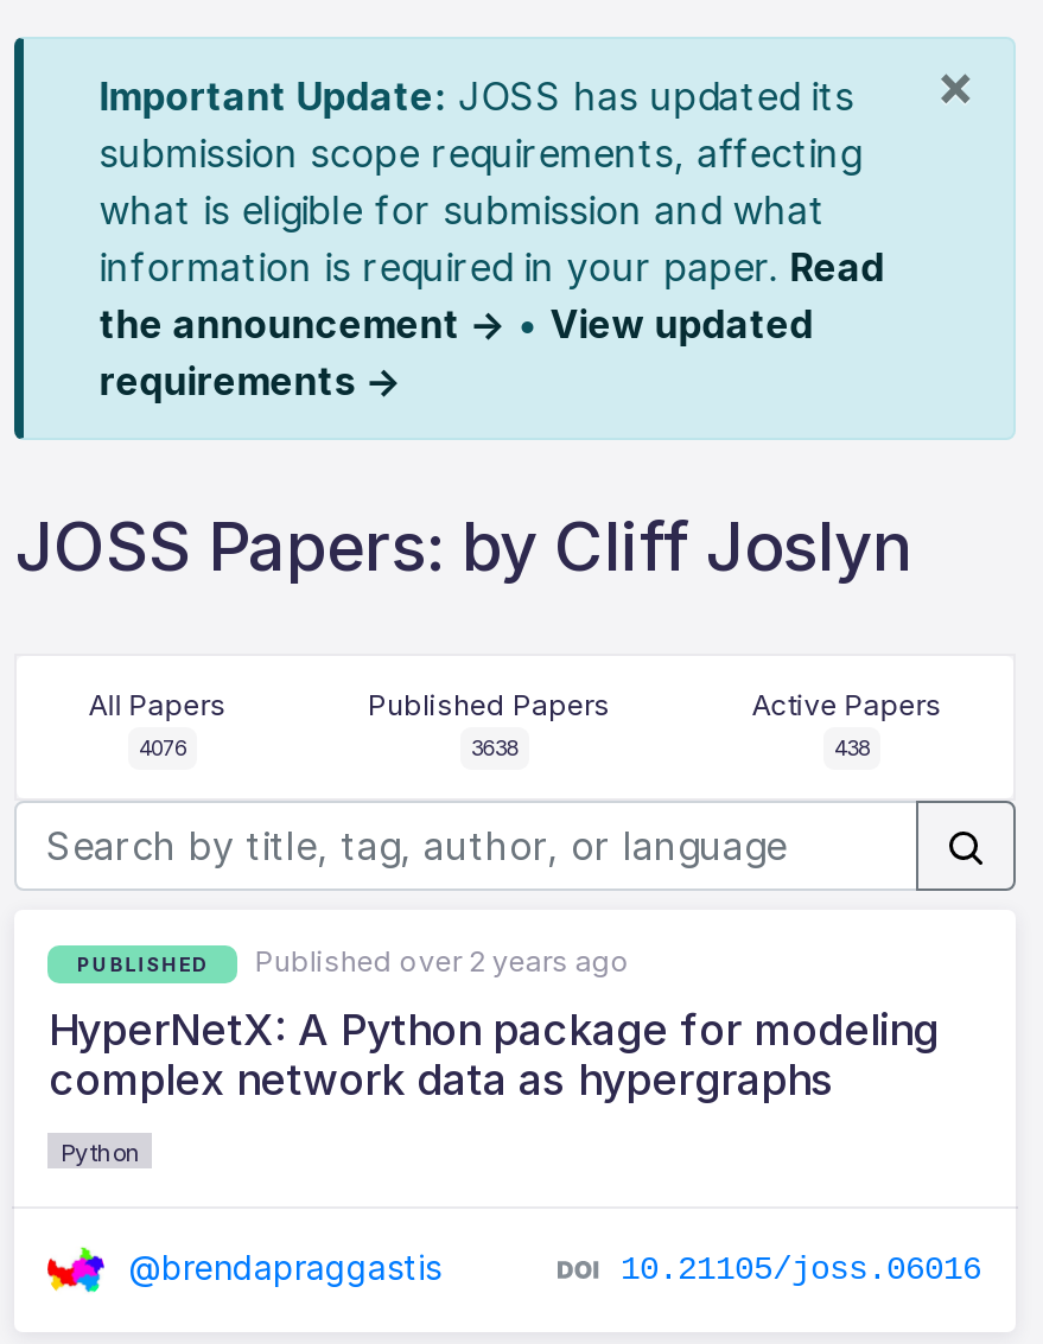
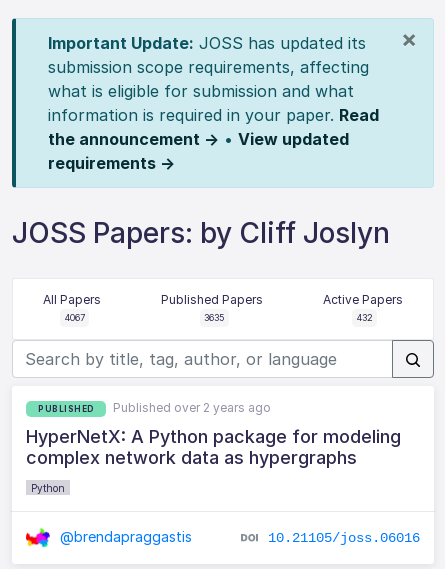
- 4076
+ 4067

- 3638
+ 3635

- 438
+ 432
